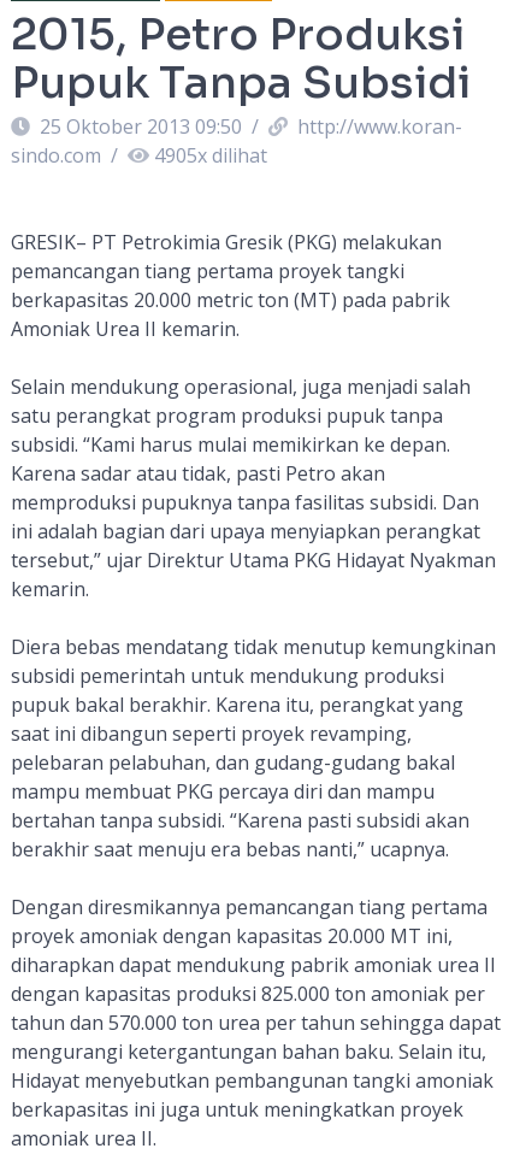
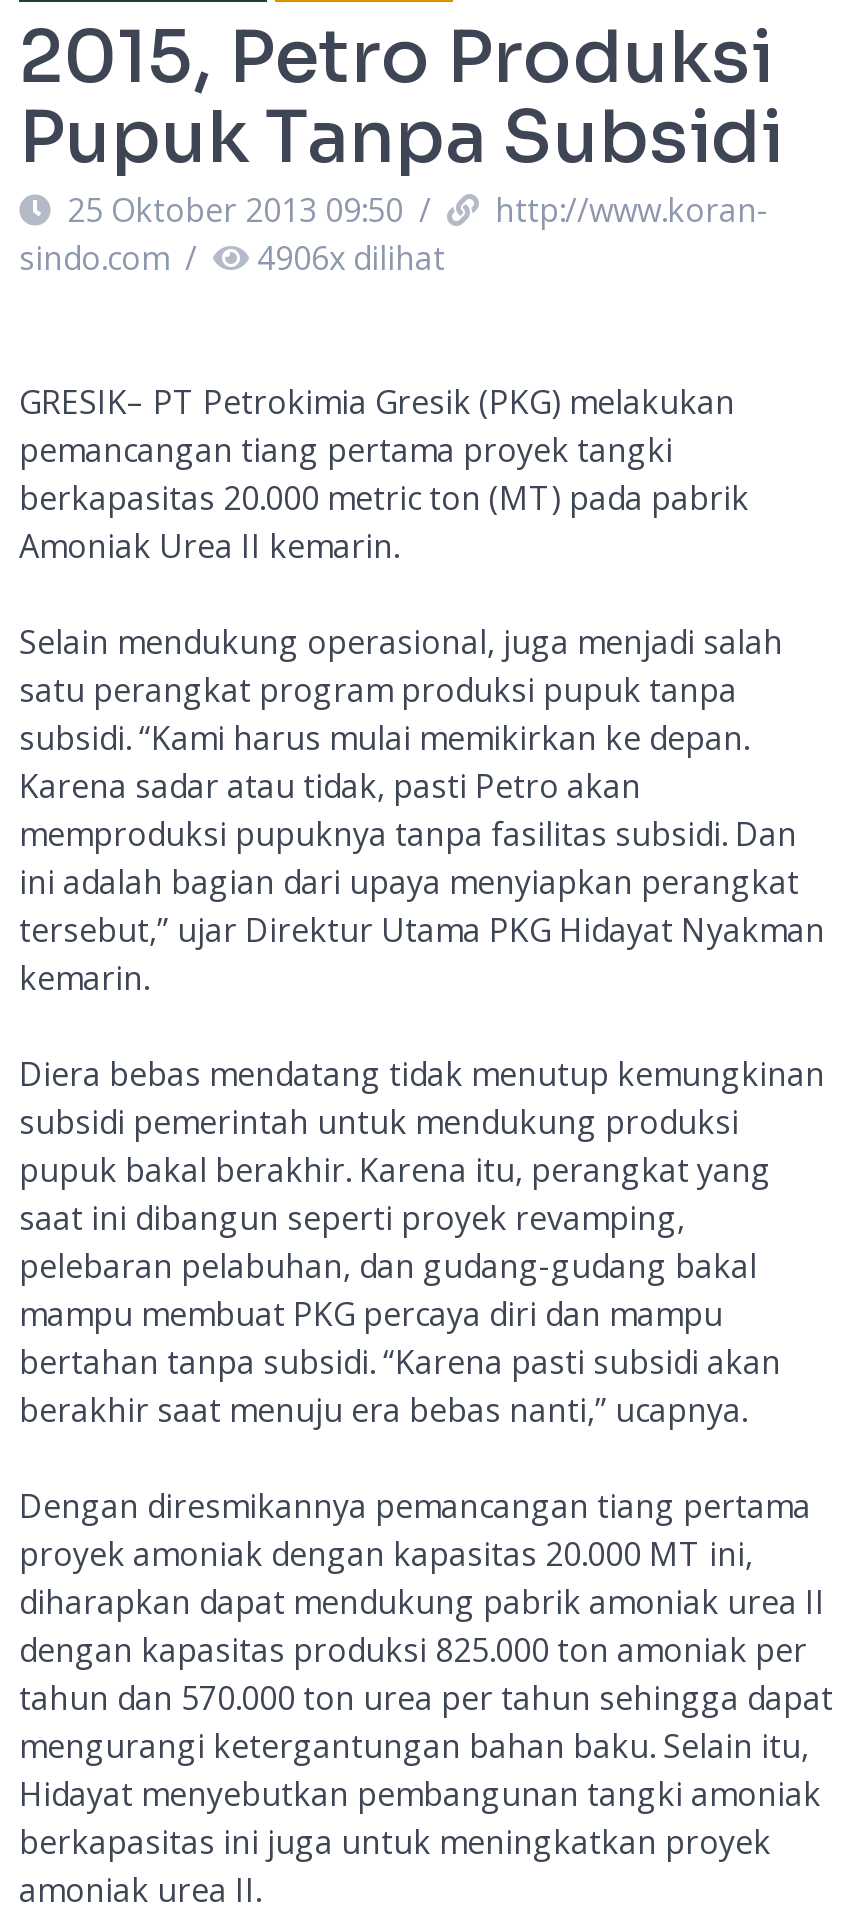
- sindo.com / 4905x dilihat
+ sindo.com / 4906x dilihat
